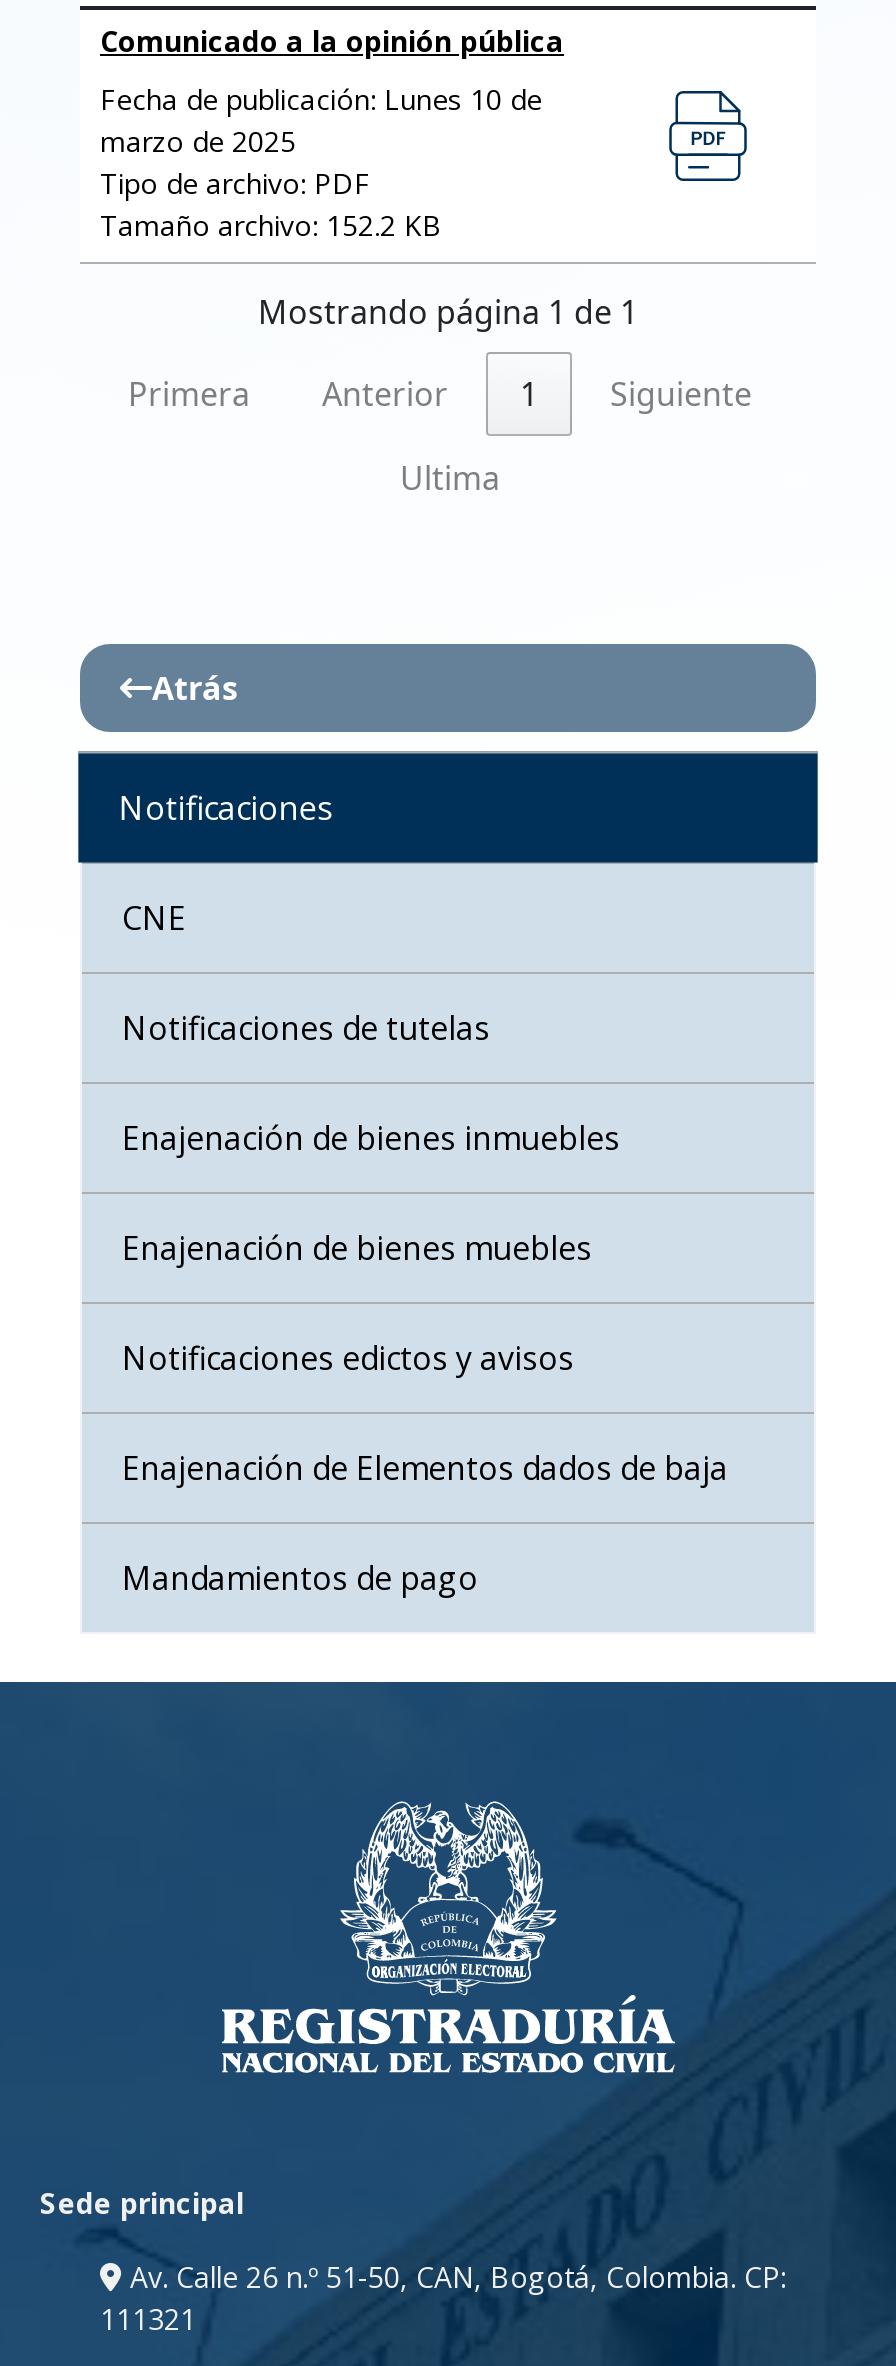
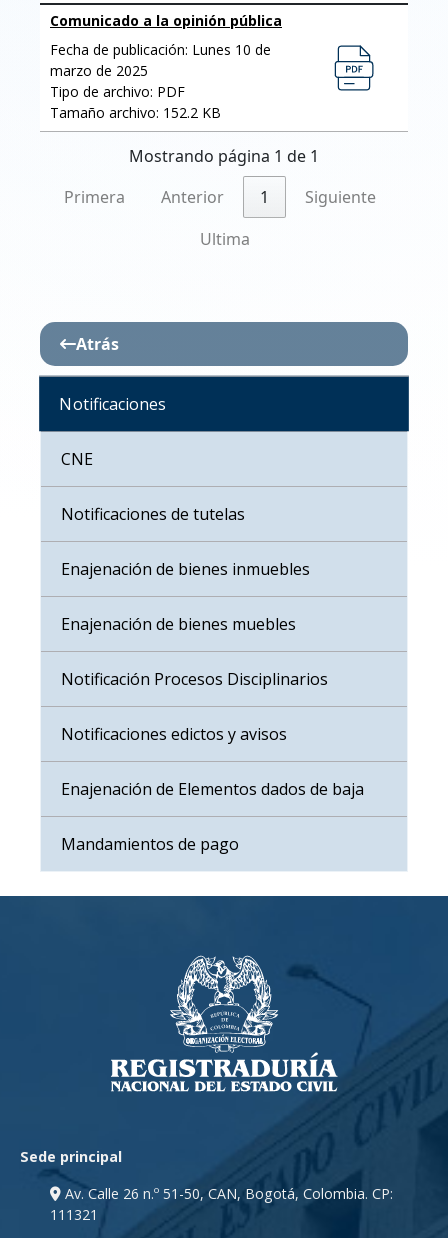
+ Notificación Procesos Disciplinarios
